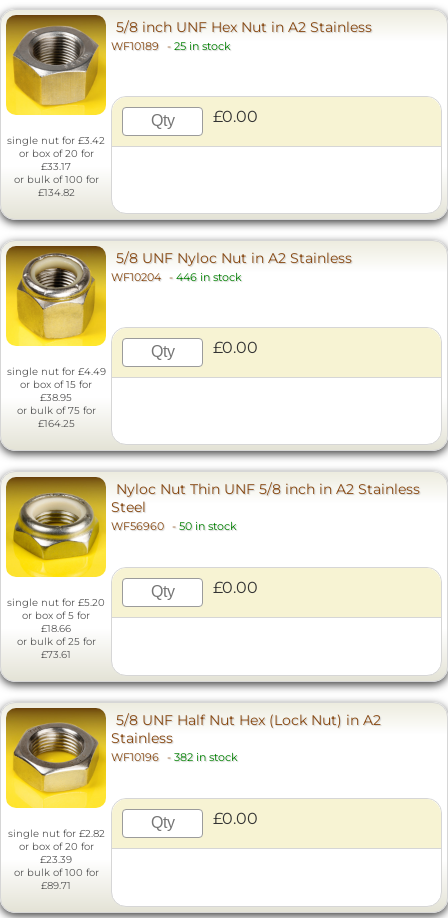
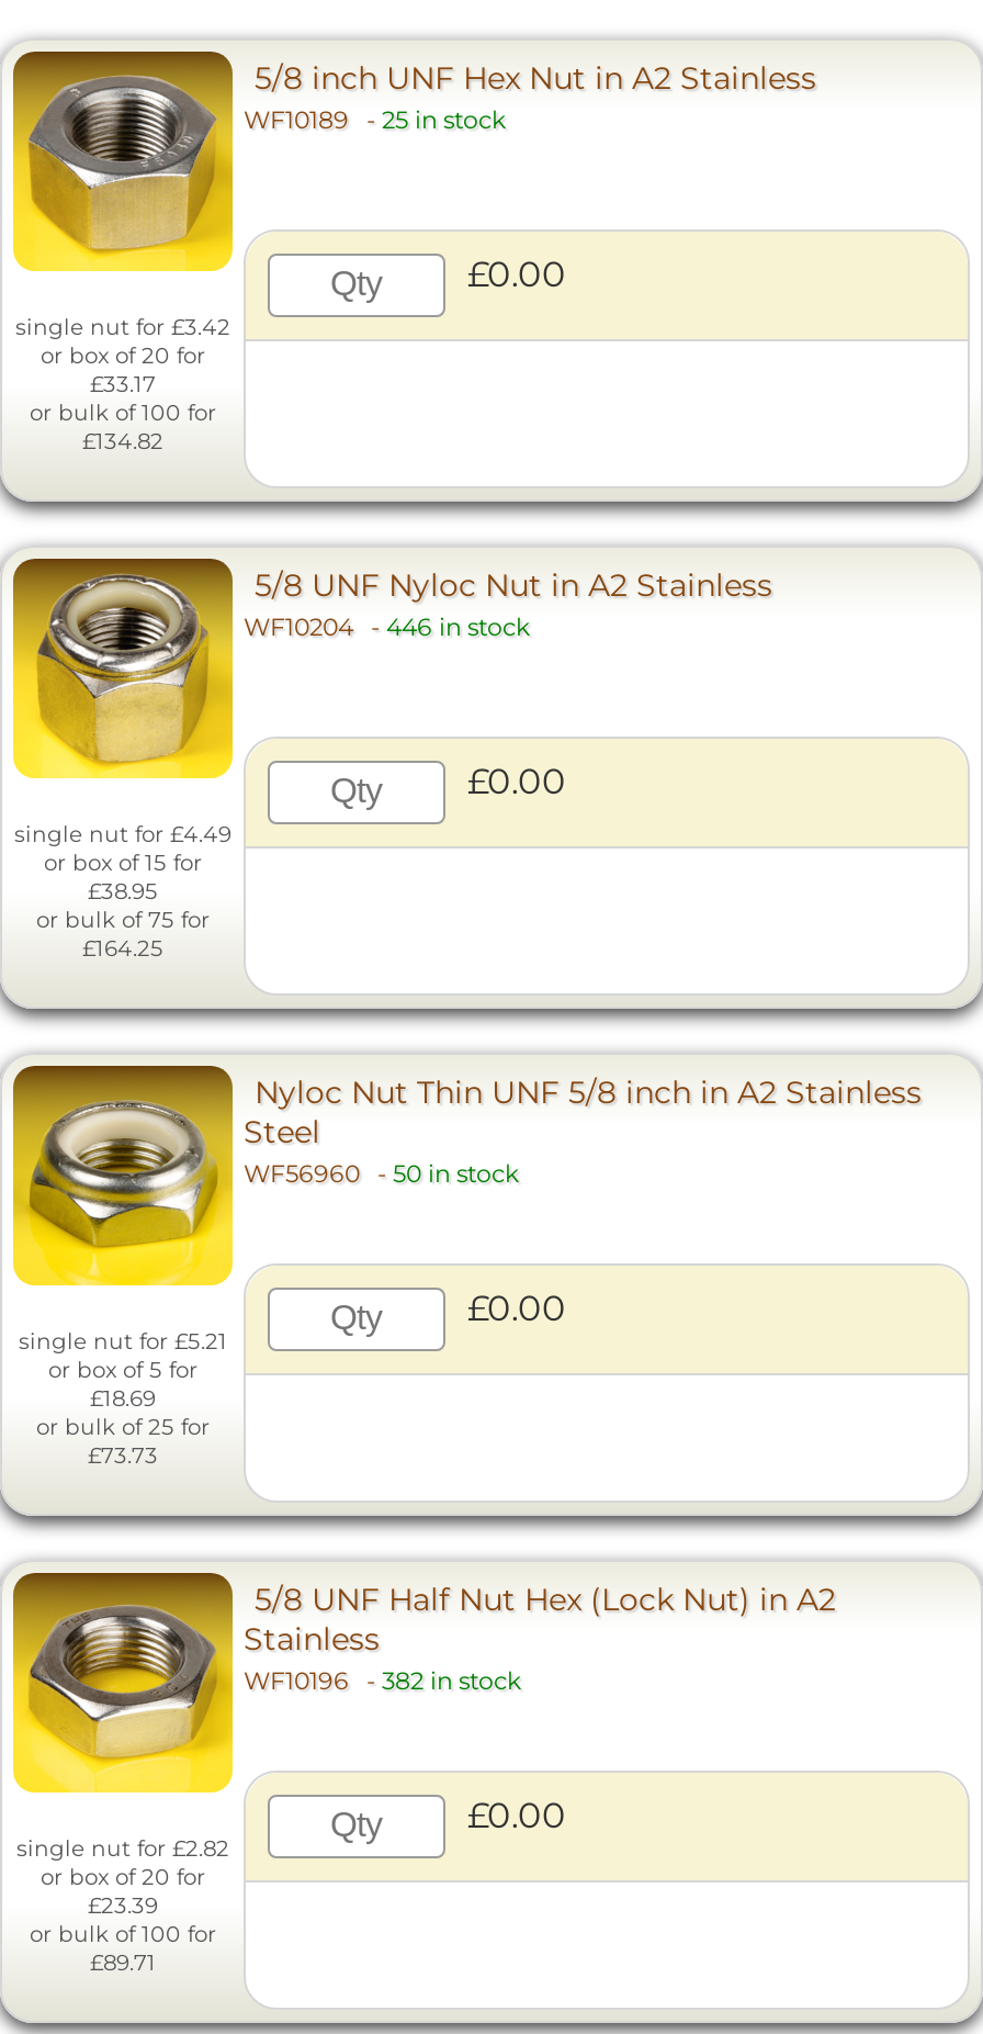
- single nut for £5.20
+ single nut for £5.21

- £18.66
+ £18.69

- £73.61
+ £73.73
